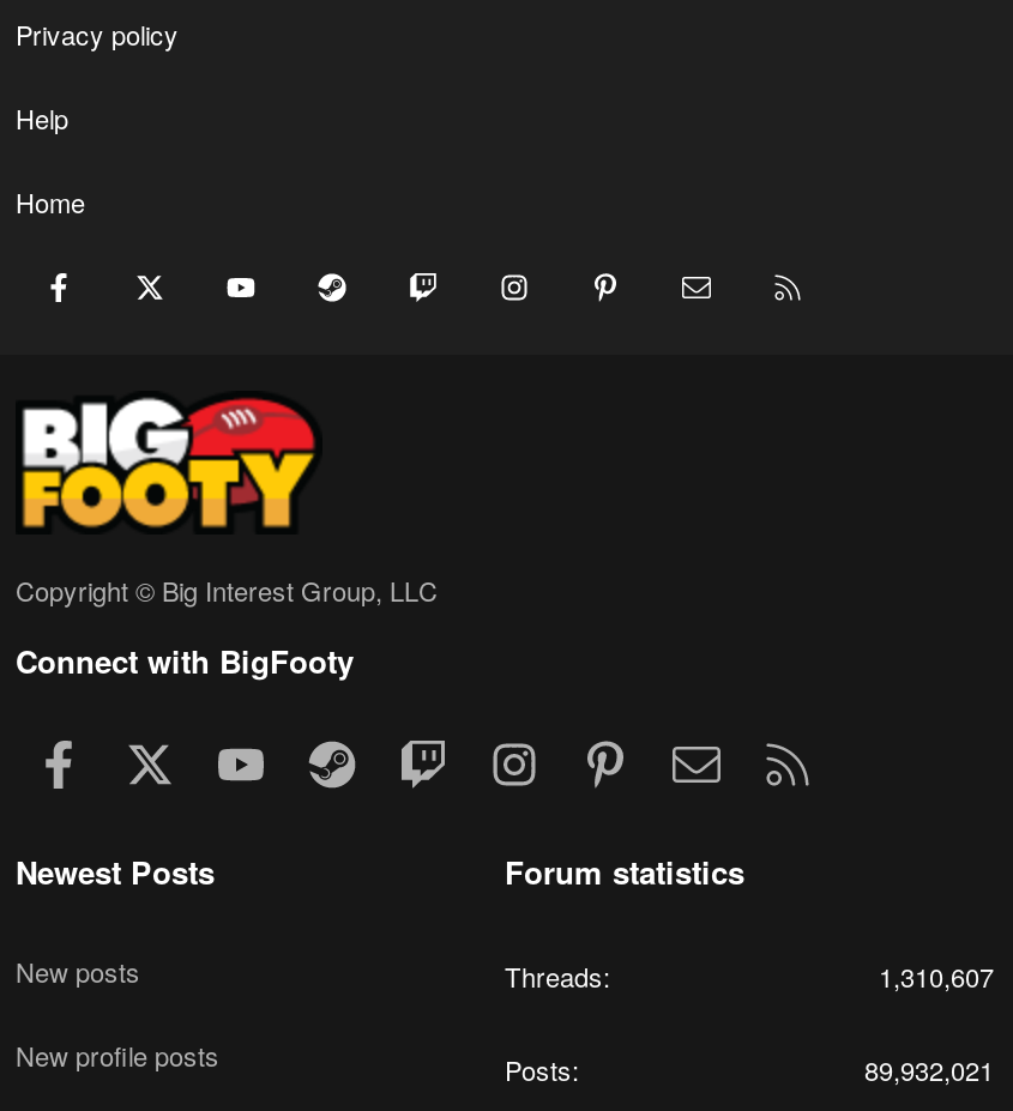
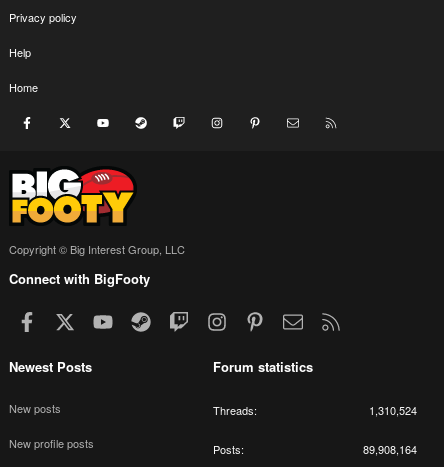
- 1,310,607
+ 1,310,524

- 89,932,021
+ 89,908,164
